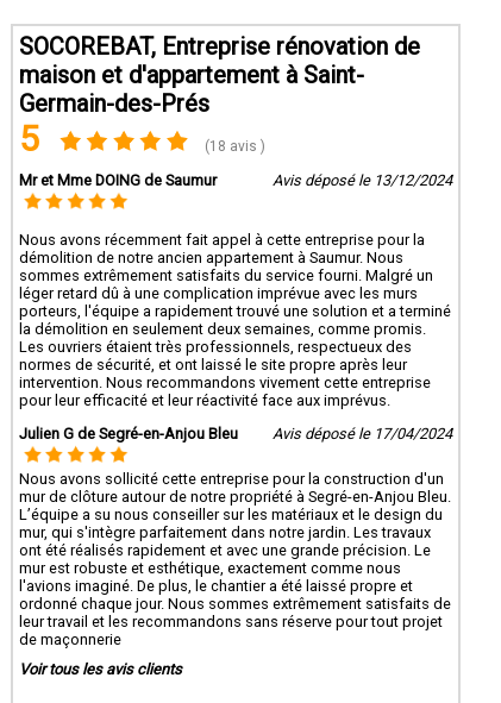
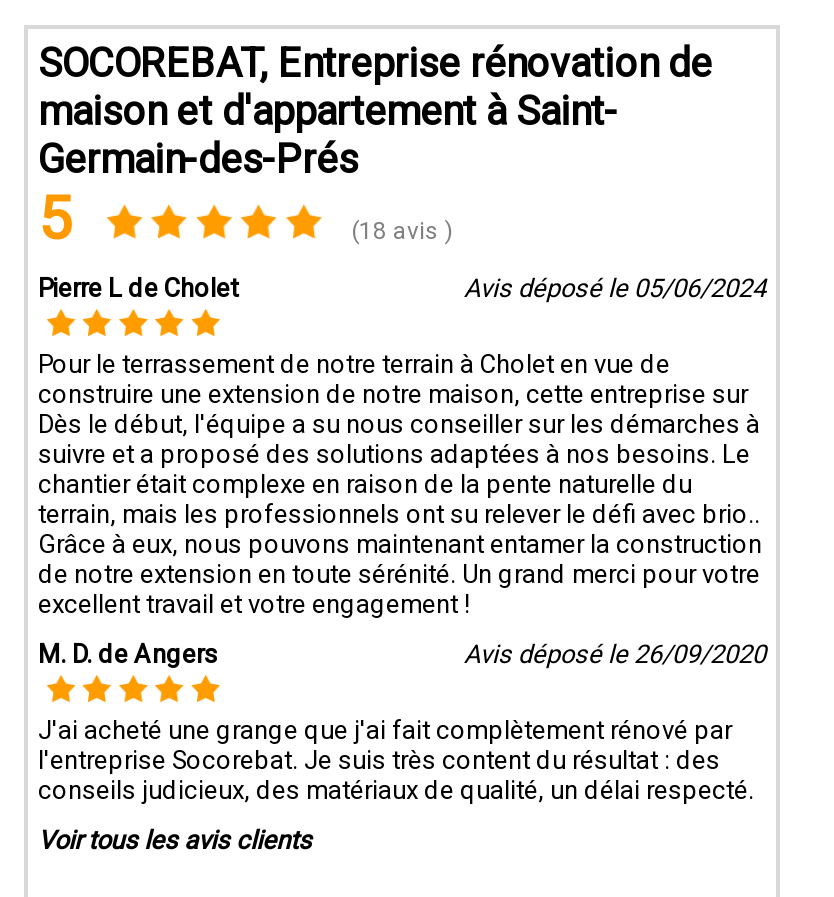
- Mr et Mme DOING de Saumur
- Avis déposé le 13/12/2024
+ Pierre L de Cholet
+ Avis déposé le 05/06/2024

- Nous avons récemment fait appel à cette entreprise pour la
- démolition de notre ancien appartement à Saumur. Nous
- sommes extrêmement satisfaits du service fourni. Malgré un
- léger retard dû à une complication imprévue avec les murs
- porteurs, l'équipe a rapidement trouvé une solution et a terminé
- la démolition en seulement deux semaines, comme promis.
- Les ouvriers étaient très professionnels, respectueux des
- normes de sécurité, et ont laissé le site propre après leur
- intervention. Nous recommandons vivement cette entreprise
- pour leur efficacité et leur réactivité face aux imprévus.
+ Pour le terrassement de notre terrain à Cholet en vue de
+ construire une extension de notre maison, cette entreprise sur
+ Dès le début, l'équipe a su nous conseiller sur les démarches à
+ suivre et a proposé des solutions adaptées à nos besoins. Le
+ chantier était complexe en raison de la pente naturelle du
+ terrain, mais les professionnels ont su relever le défi avec brio..
+ Grâce à eux, nous pouvons maintenant entamer la construction
+ de notre extension en toute sérénité. Un grand merci pour votre
+ excellent travail et votre engagement !

- Julien G de Segré-en-Anjou Bleu
- Avis déposé le 17/04/2024
+ M. D. de Angers
+ Avis déposé le 26/09/2020

- Nous avons sollicité cette entreprise pour la construction d'un
- mur de clôture autour de notre propriété à Segré-en-Anjou Bleu.
- L’équipe a su nous conseiller sur les matériaux et le design du
- mur, qui s'intègre parfaitement dans notre jardin. Les travaux
- ont été réalisés rapidement et avec une grande précision. Le
- mur est robuste et esthétique, exactement comme nous
- l'avions imaginé. De plus, le chantier a été laissé propre et
- ordonné chaque jour. Nous sommes extrêmement satisfaits de
- leur travail et les recommandons sans réserve pour tout projet
- de maçonnerie
+ J'ai acheté une grange que j'ai fait complètement rénové par
+ l'entreprise Socorebat. Je suis très content du résultat : des
+ conseils judicieux, des matériaux de qualité, un délai respecté.
